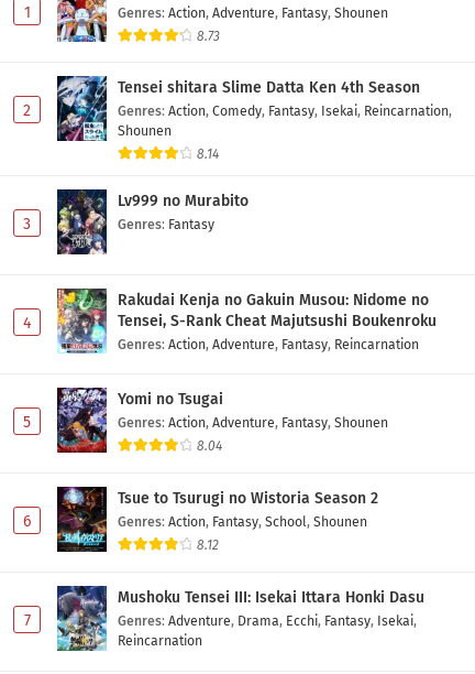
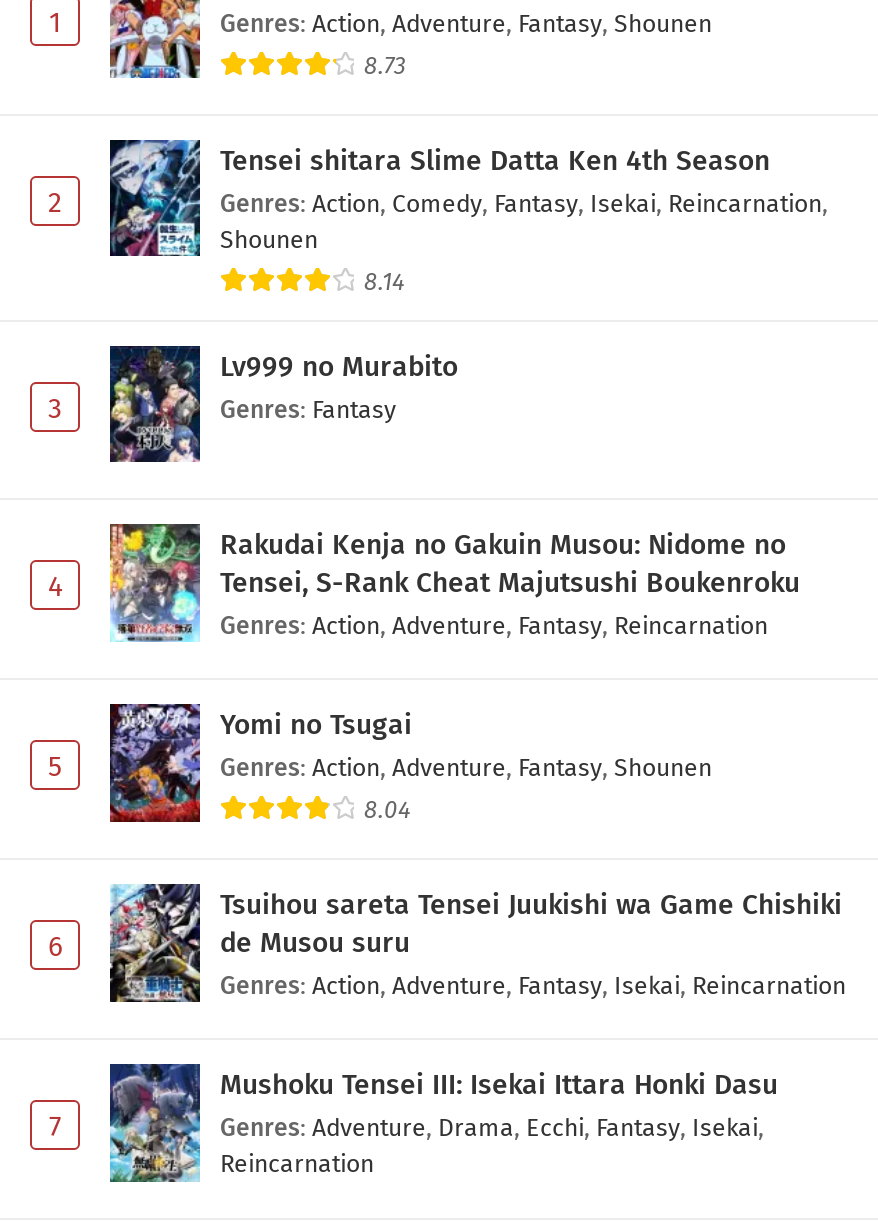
- [image]
- Tsue to Tsurugi no Wistoria Season 2
- Genres: Action, Fantasy, School, Shounen
- 8.12
+ [image]
+ Tsuihou sareta Tensei Juukishi wa Game Chishiki
+ de Musou suru
+ Genres: Action, Adventure, Fantasy, Isekai, Reincarnation
